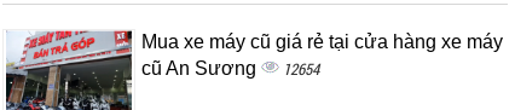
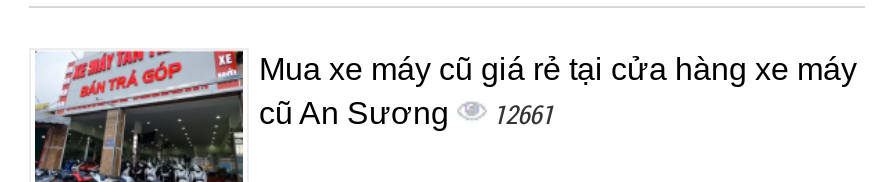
- cũ An Sương 12654
+ cũ An Sương 12661
